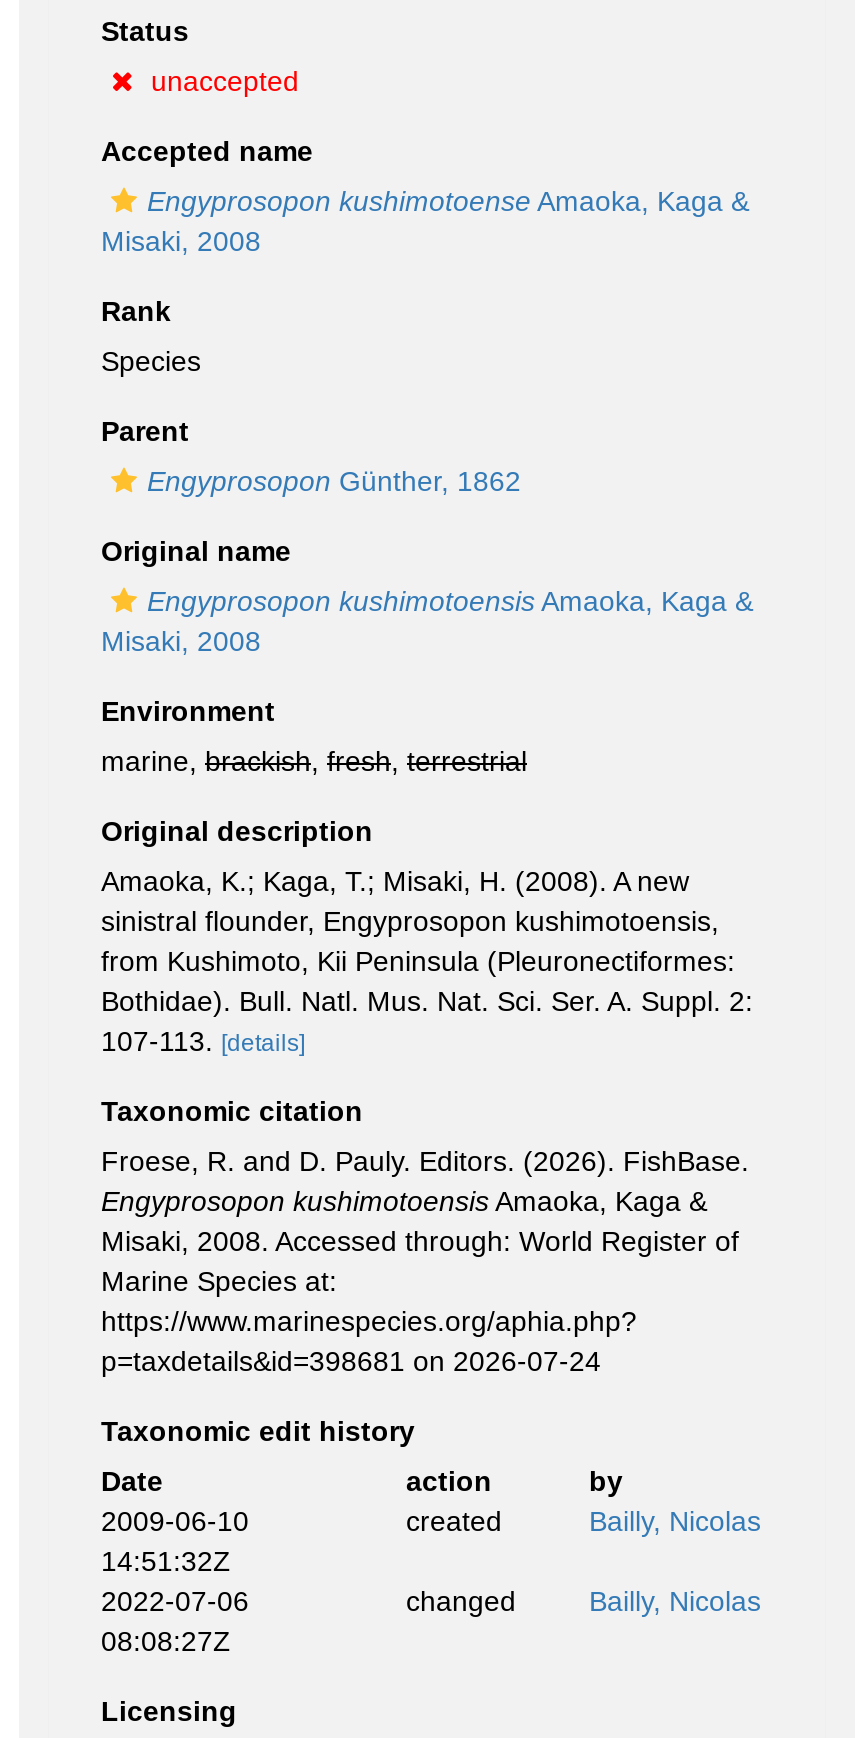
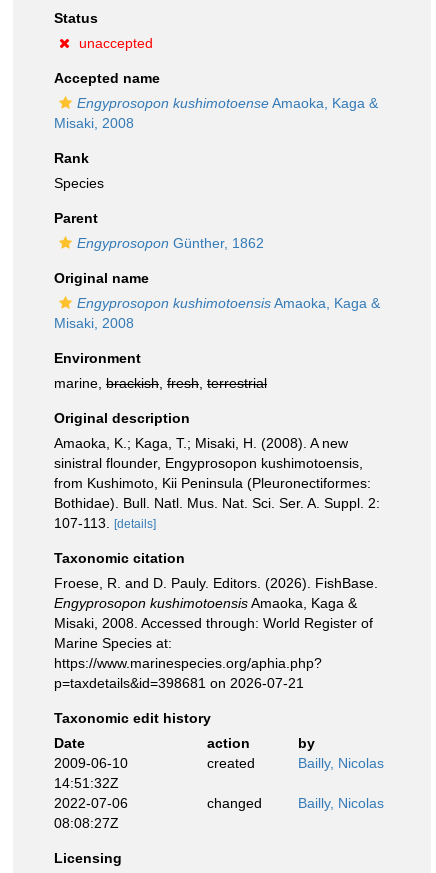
- p=taxdetails&id=398681 on 2026-07-24
+ p=taxdetails&id=398681 on 2026-07-21
